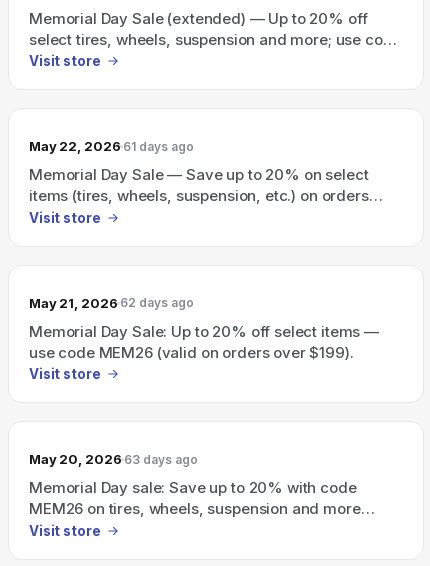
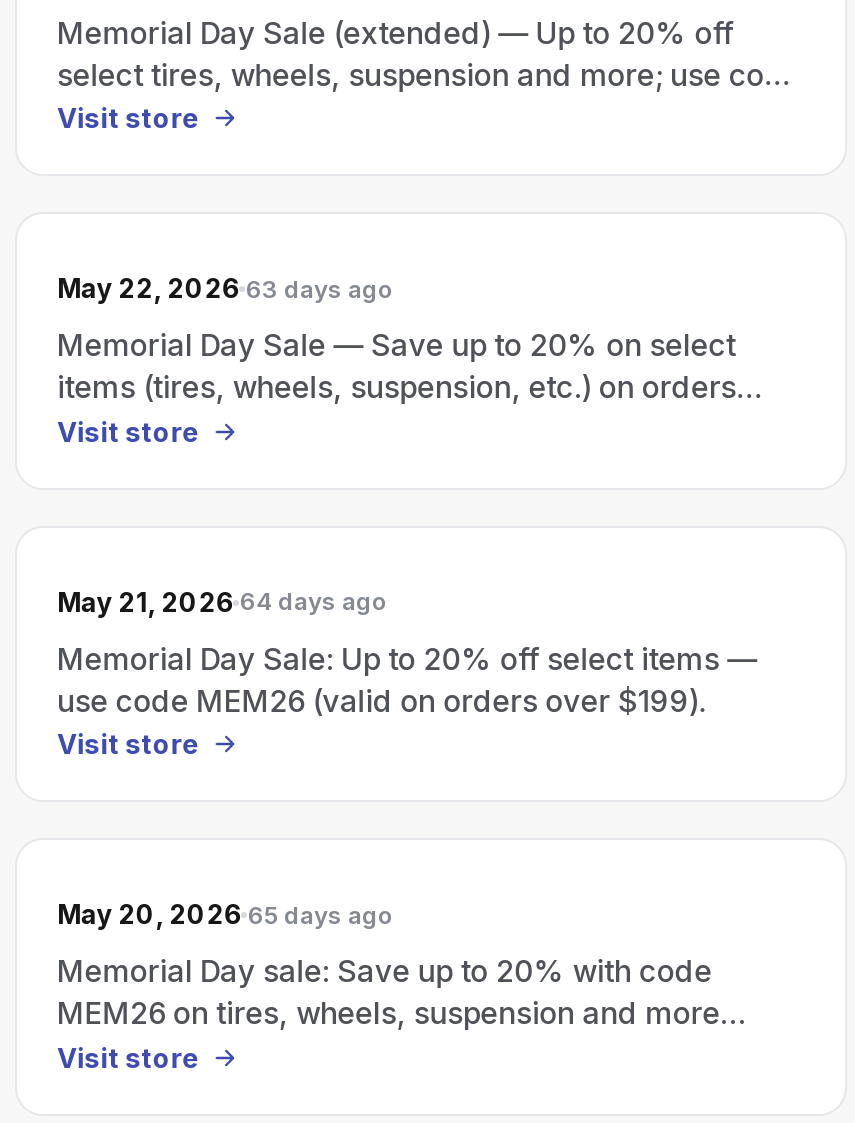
- May 22, 2026 61 days ago
+ May 22, 2026 63 days ago

- May 21, 2026 62 days ago
+ May 21, 2026 64 days ago

- May 20, 2026 63 days ago
+ May 20, 2026 65 days ago
